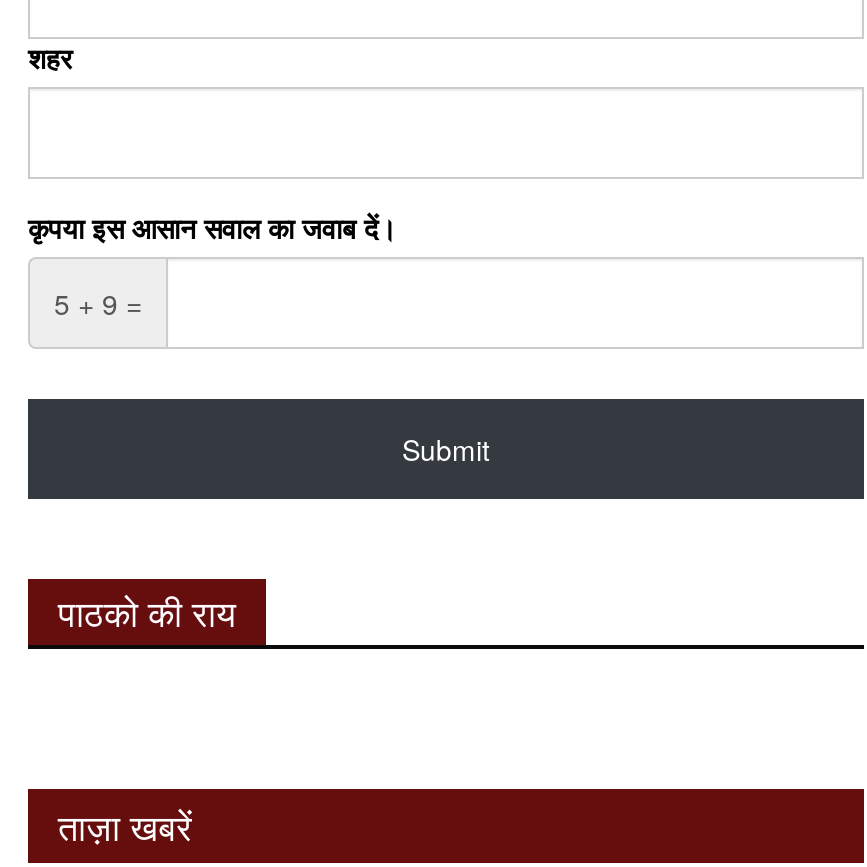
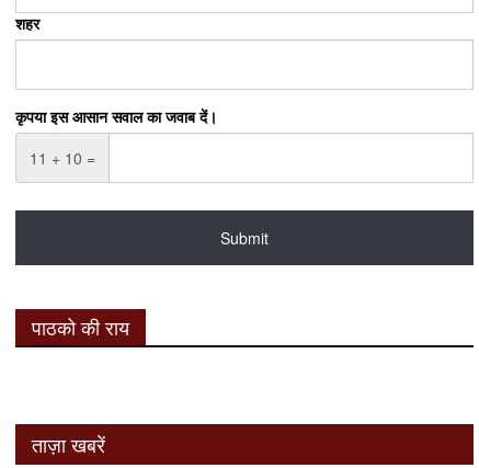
- 5 + 9 =
+ 11 + 10 =
